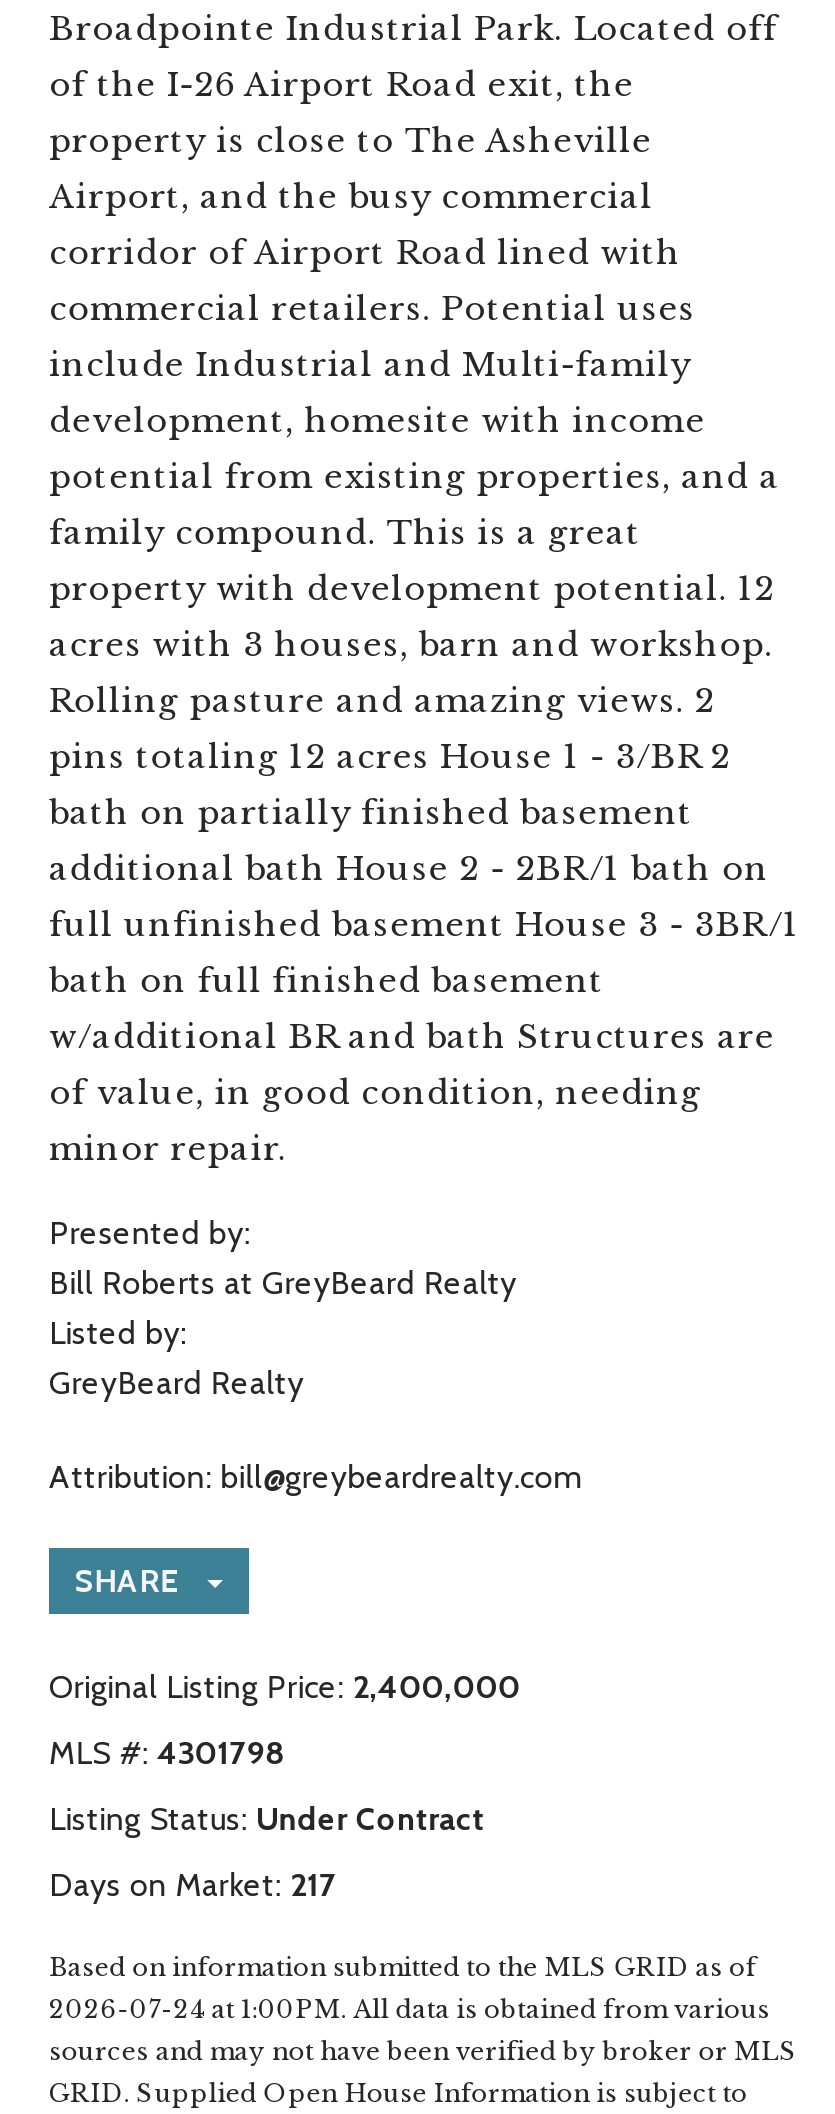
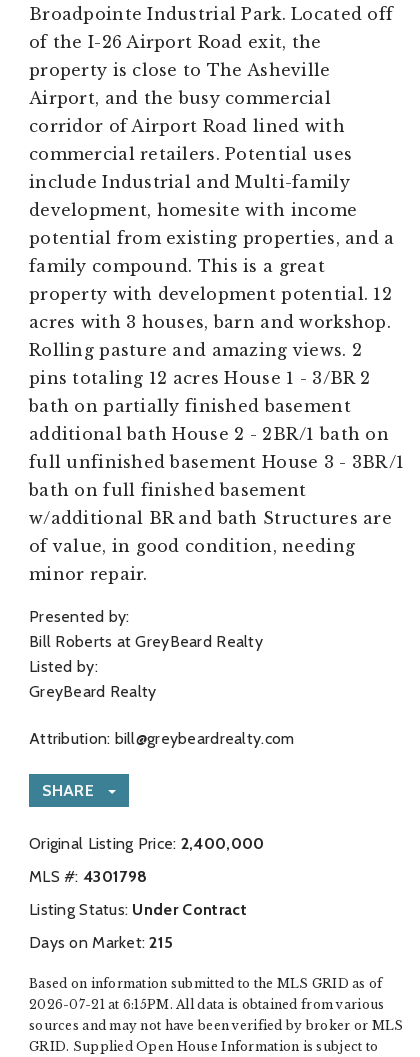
- Days on Market: 217
+ Days on Market: 215

- 2026-07-24 at 1:00PM. All data is obtained from various
+ 2026-07-21 at 6:15PM. All data is obtained from various
